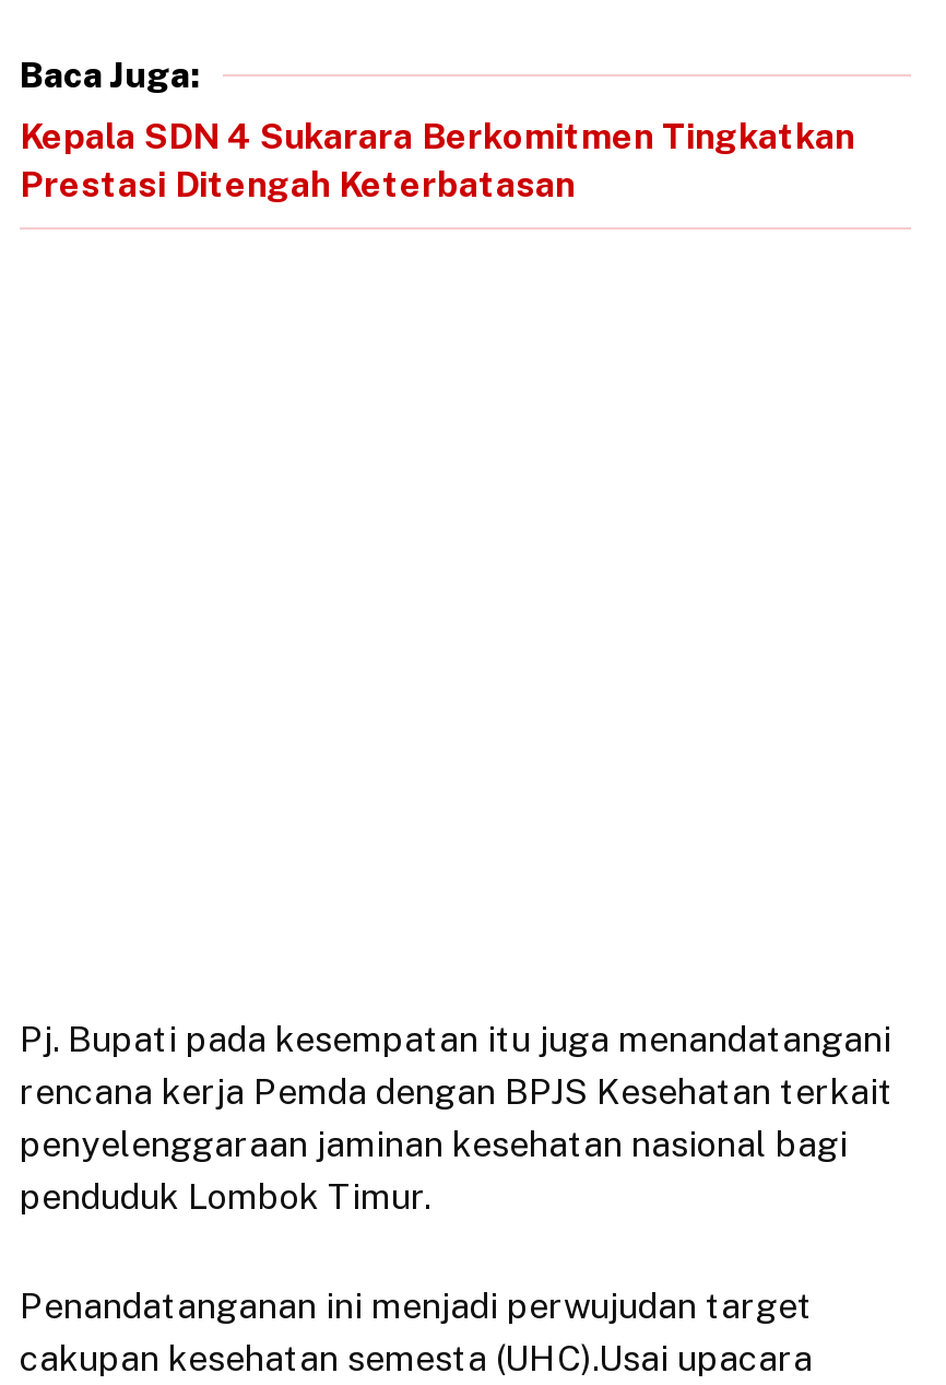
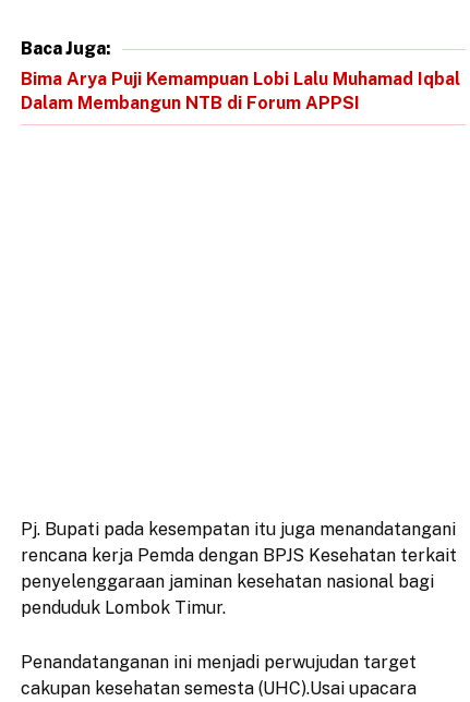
- Kepala SDN 4 Sukarara Berkomitmen Tingkatkan
- Prestasi Ditengah Keterbatasan
+ Bima Arya Puji Kemampuan Lobi Lalu Muhamad Iqbal
+ Dalam Membangun NTB di Forum APPSI
